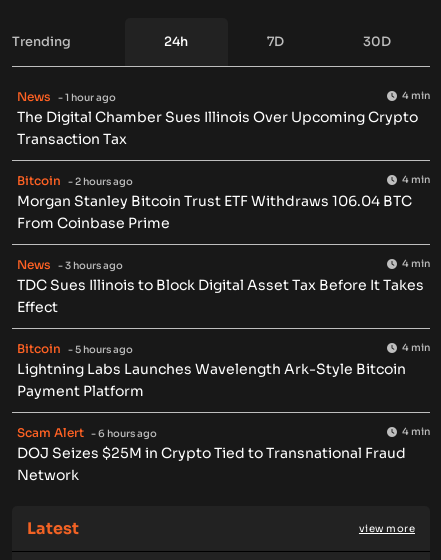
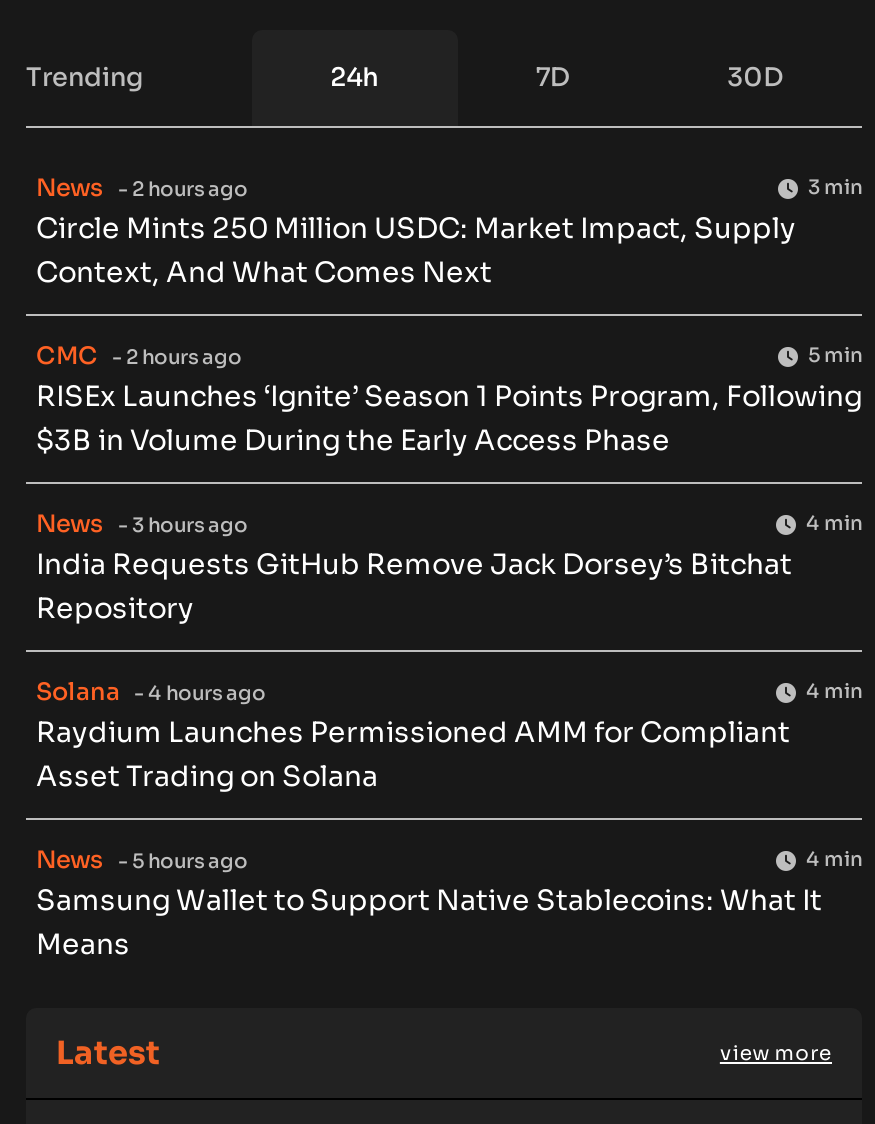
- News - 1 hour ago
- 4 min
- The Digital Chamber Sues Illinois Over Upcoming Crypto
- Transaction Tax
+ News - 2 hours ago
+ 3 min
+ Circle Mints 250 Million USDC: Market Impact, Supply
+ Context, And What Comes Next

- Bitcoin - 2 hours ago
- 4 min
- Morgan Stanley Bitcoin Trust ETF Withdraws 106.04 BTC
- From Coinbase Prime
+ CMC - 2 hours ago
+ 5 min
+ RISEx Launches ‘Ignite’ Season 1 Points Program, Following
+ $3B in Volume During the Early Access Phase

- TDC Sues Illinois to Block Digital Asset Tax Before It Takes
- Effect
+ India Requests GitHub Remove Jack Dorsey’s Bitchat
+ Repository

- Bitcoin - 5 hours ago
+ Solana - 4 hours ago

- Lightning Labs Launches Wavelength Ark-Style Bitcoin
- Payment Platform
+ Raydium Launches Permissioned AMM for Compliant
+ Asset Trading on Solana

- Scam Alert - 6 hours ago
+ News - 5 hours ago

- DOJ Seizes $25M in Crypto Tied to Transnational Fraud
- Network
+ Samsung Wallet to Support Native Stablecoins: What It
+ Means
